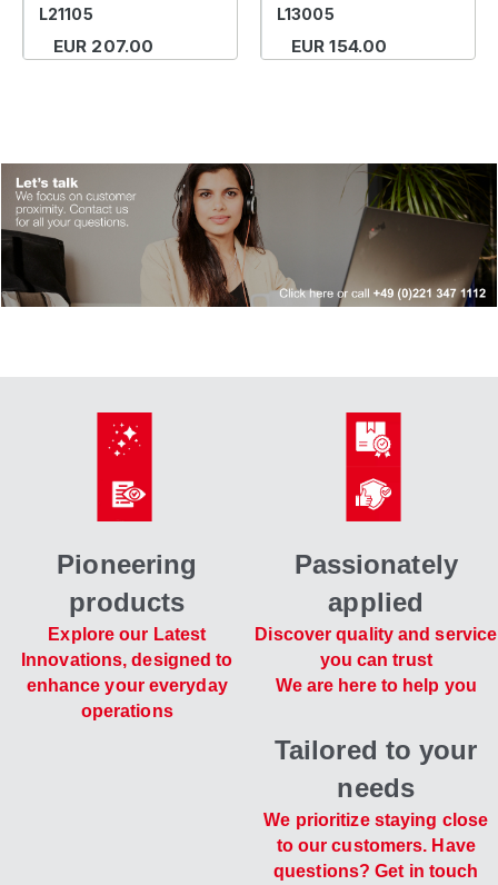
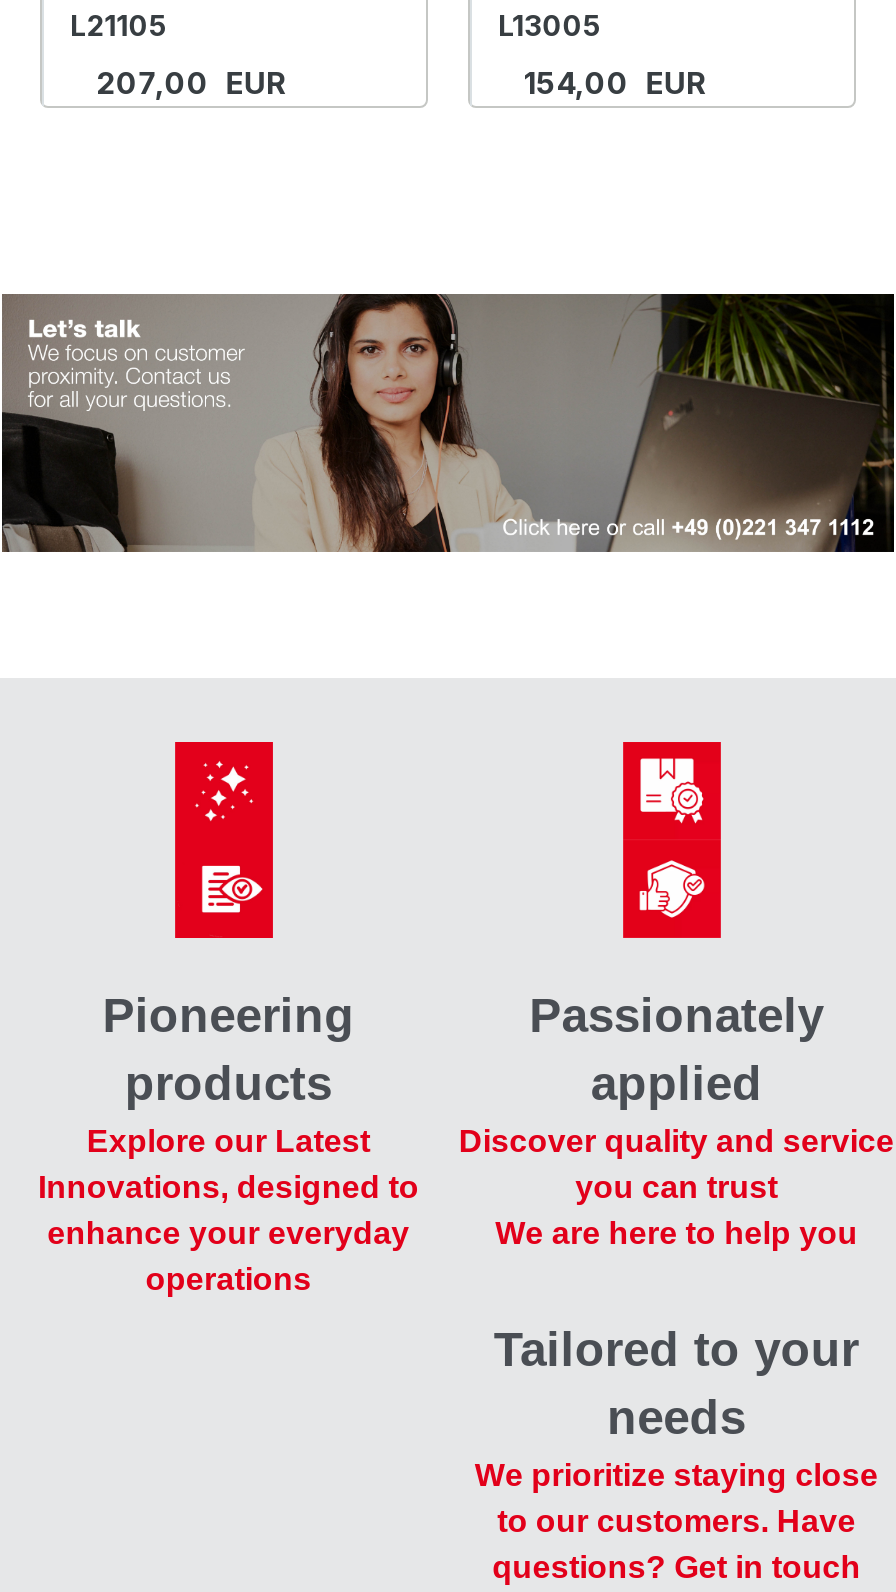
- EUR 207.00
+ 207,00 EUR

- EUR 154.00
+ 154,00 EUR
